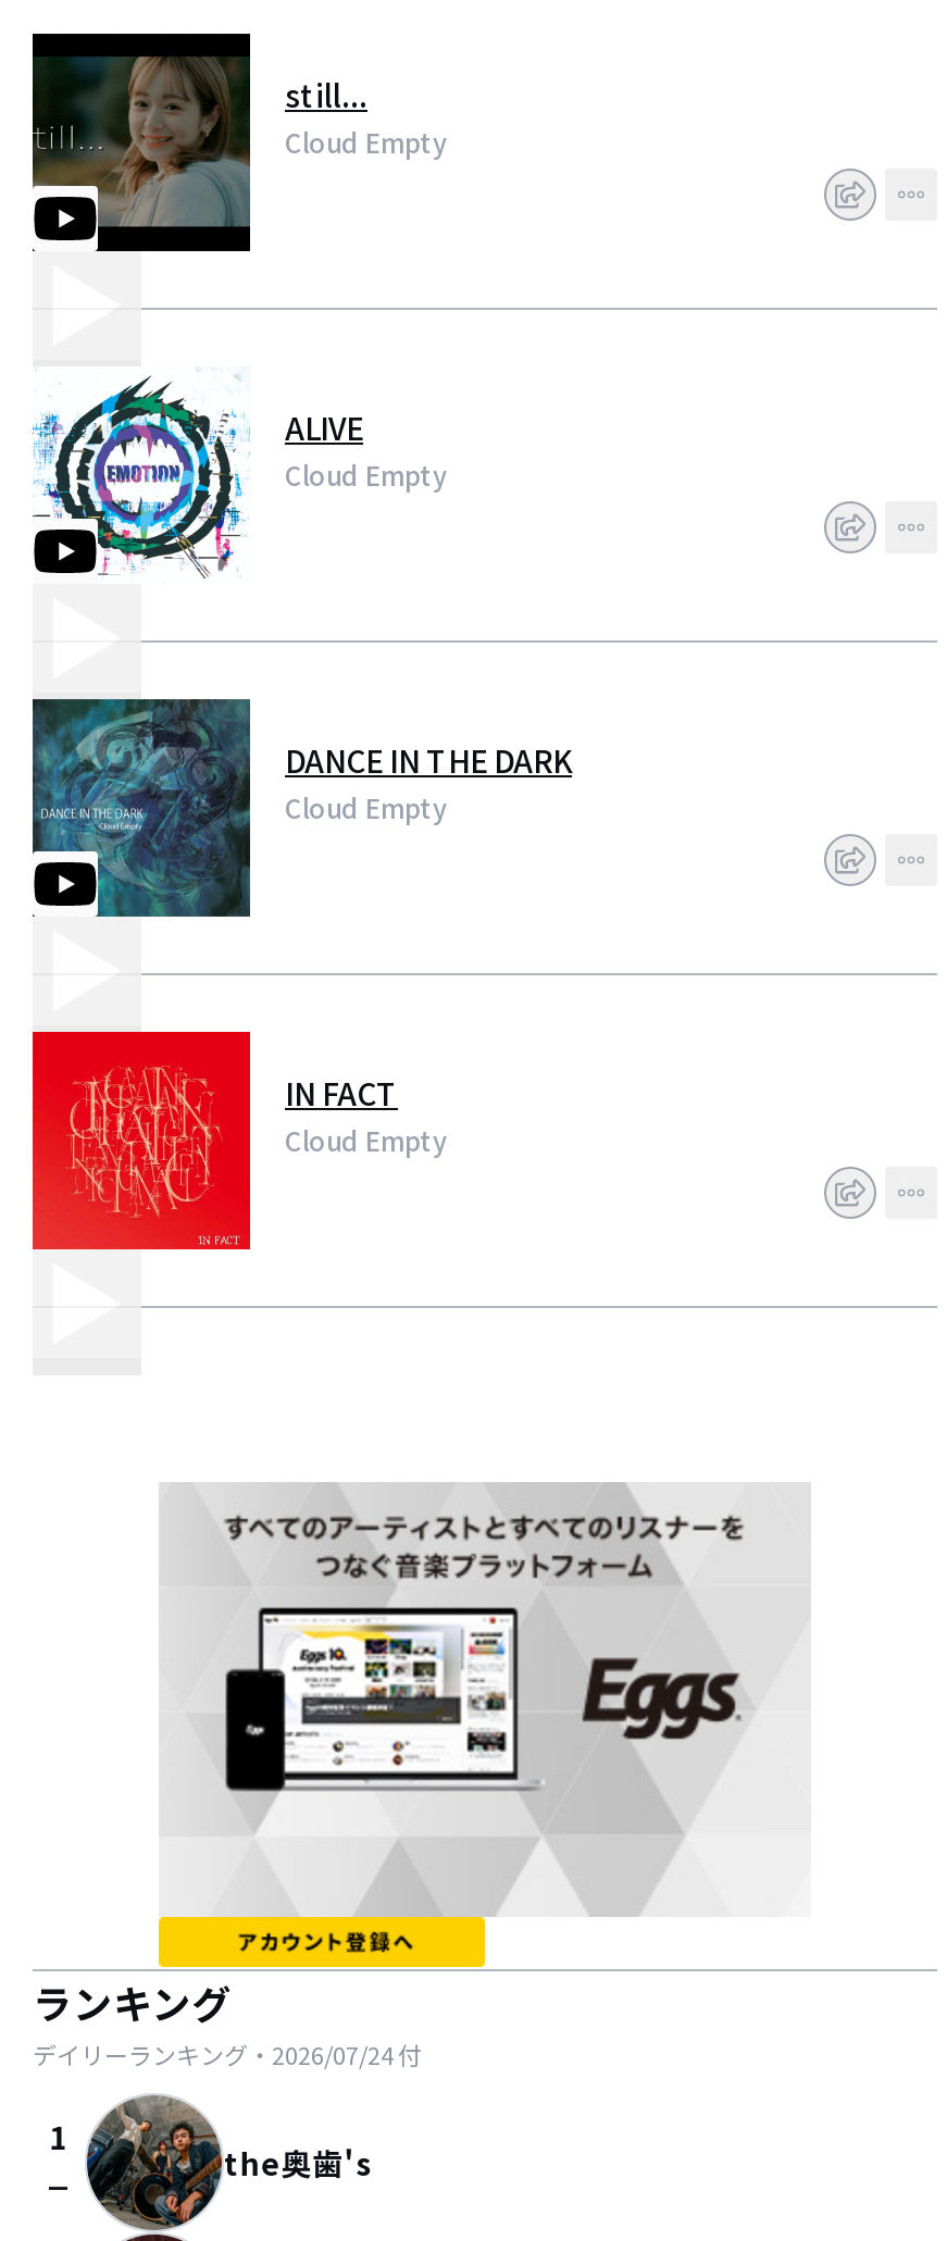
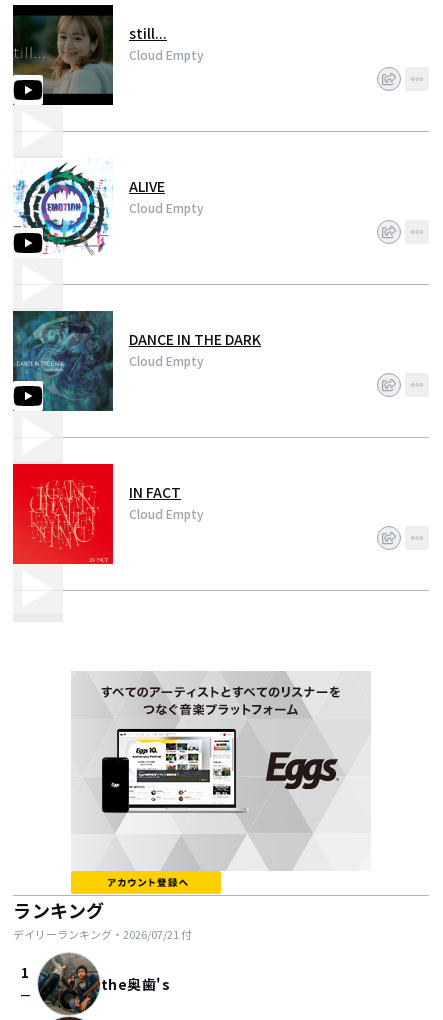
- デイリーランキング・2026/07/24付
+ デイリーランキング・2026/07/21付
